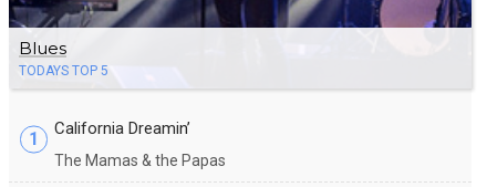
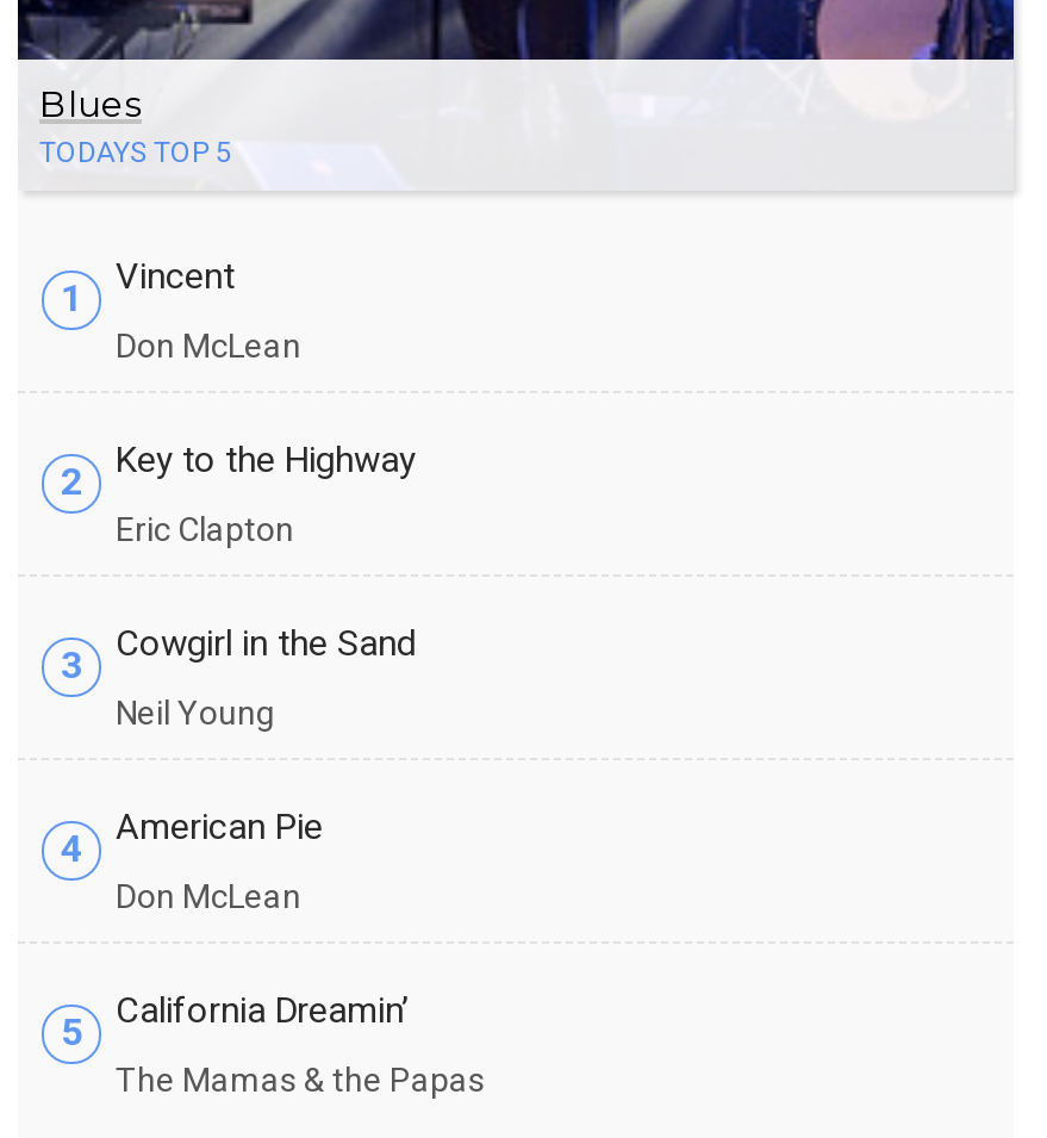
+ Vincent
+ Don McLean
+ 2
+ Key to the Highway
+ Eric Clapton
+ 3
+ Cowgirl in the Sand
+ Neil Young
+ 4
+ American Pie
+ Don McLean
+ 5
